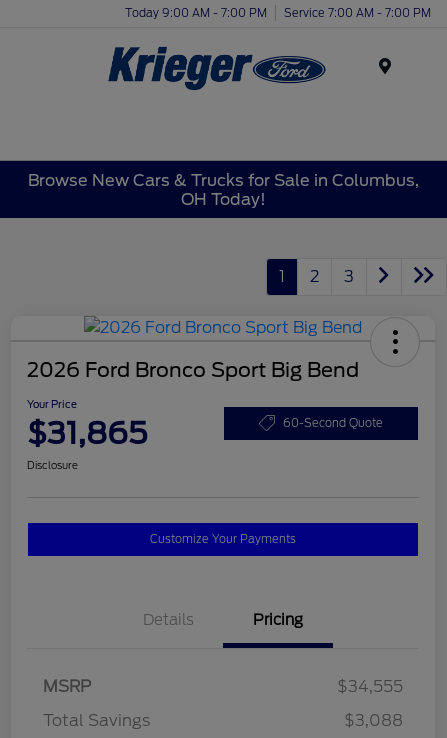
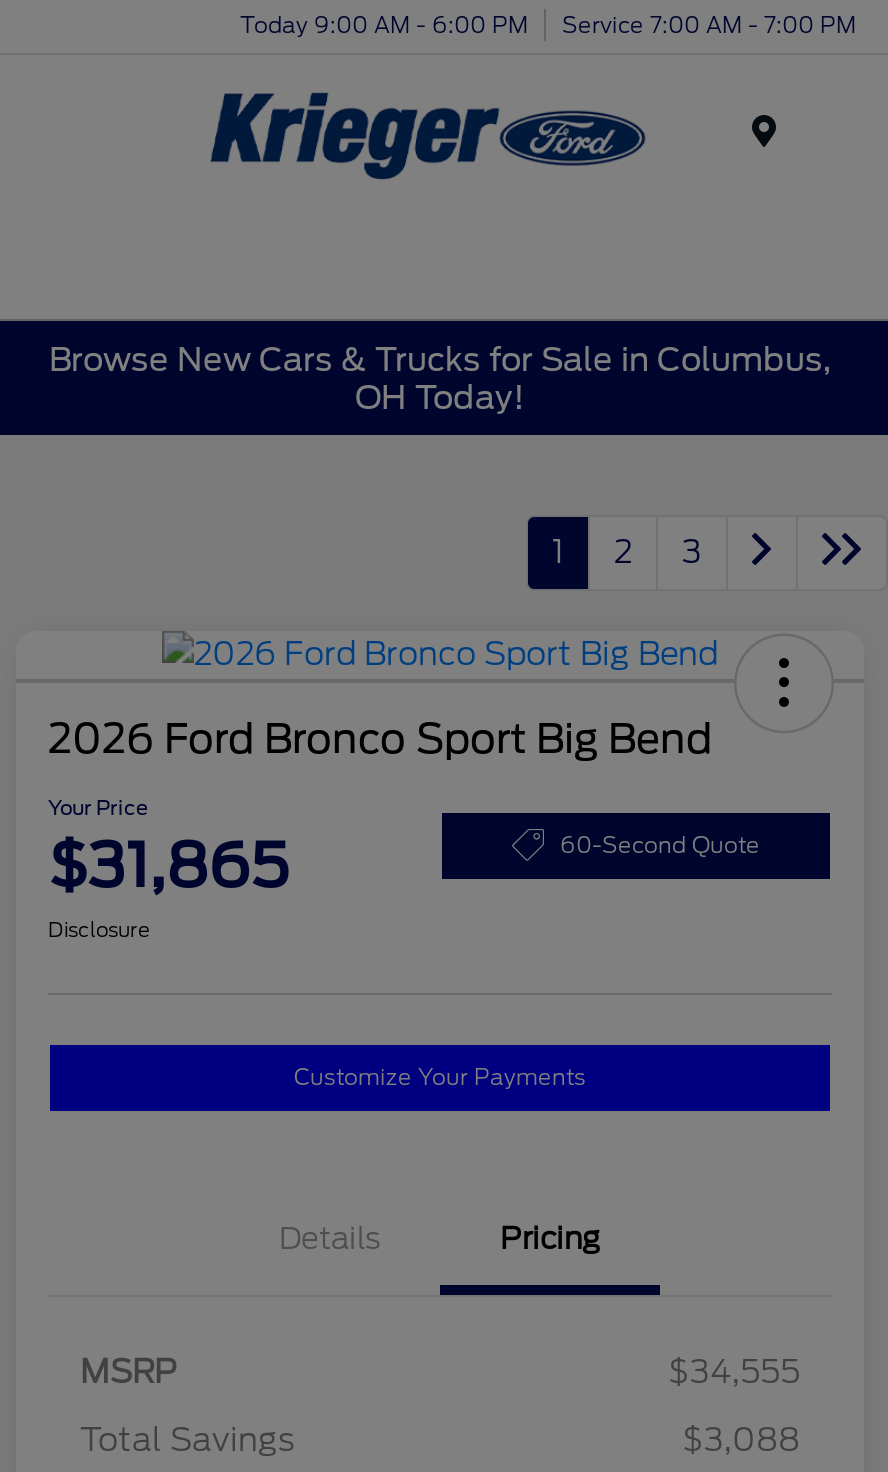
- Today 9:00 AM - 7:00 PM Service 7:00 AM - 7:00 PM
+ Today 9:00 AM - 6:00 PM Service 7:00 AM - 7:00 PM
